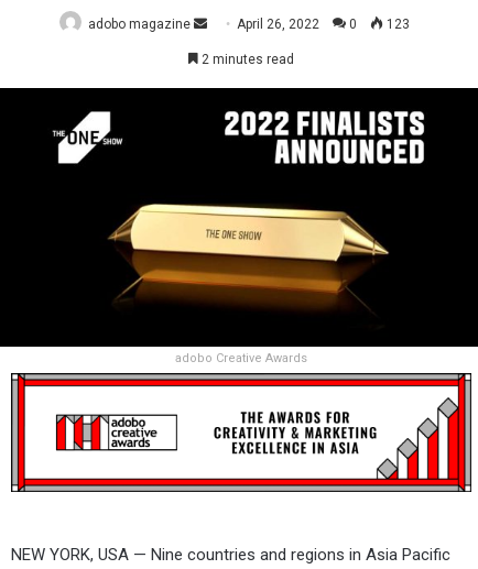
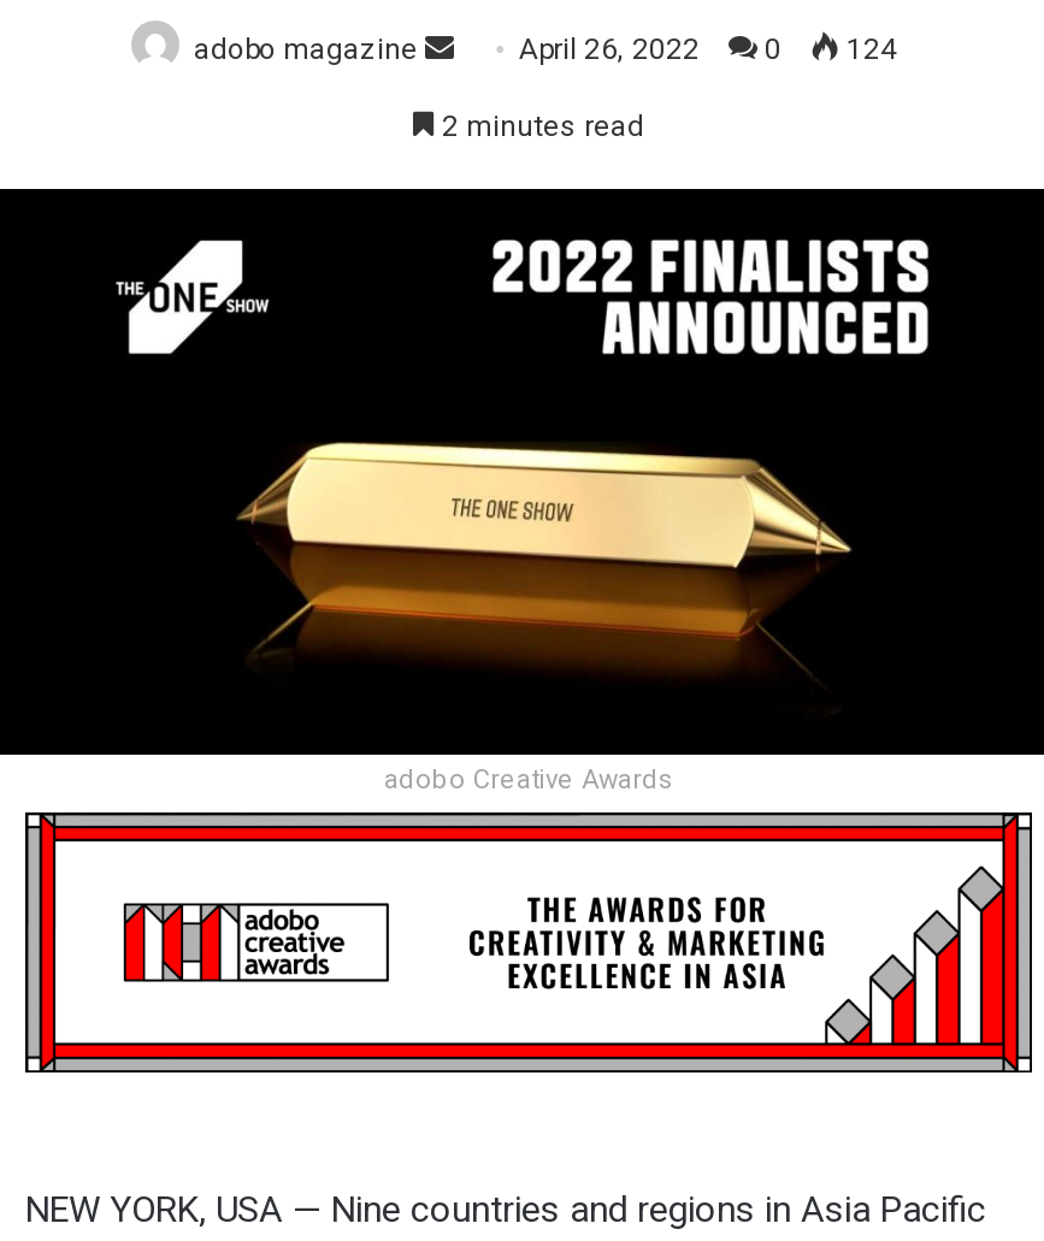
- 123
+ 124
